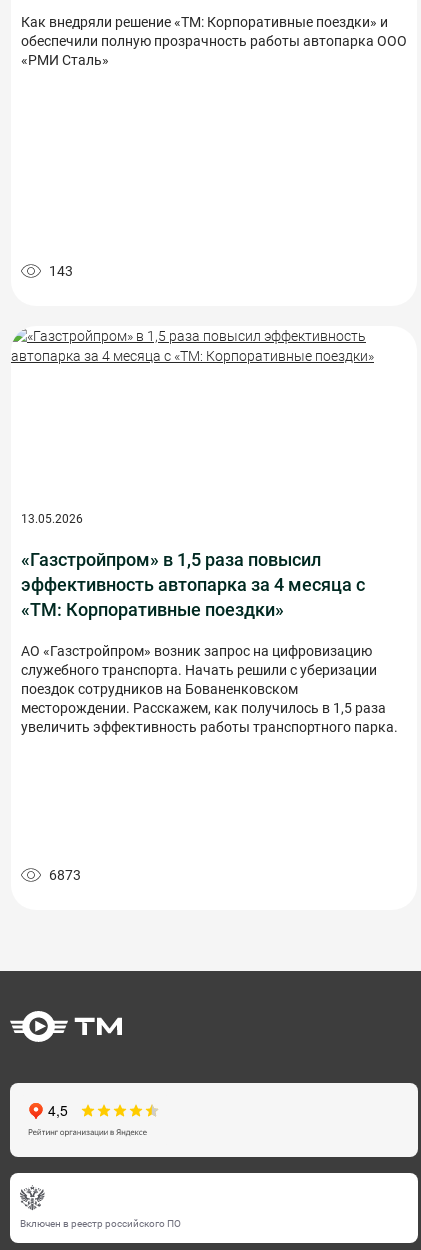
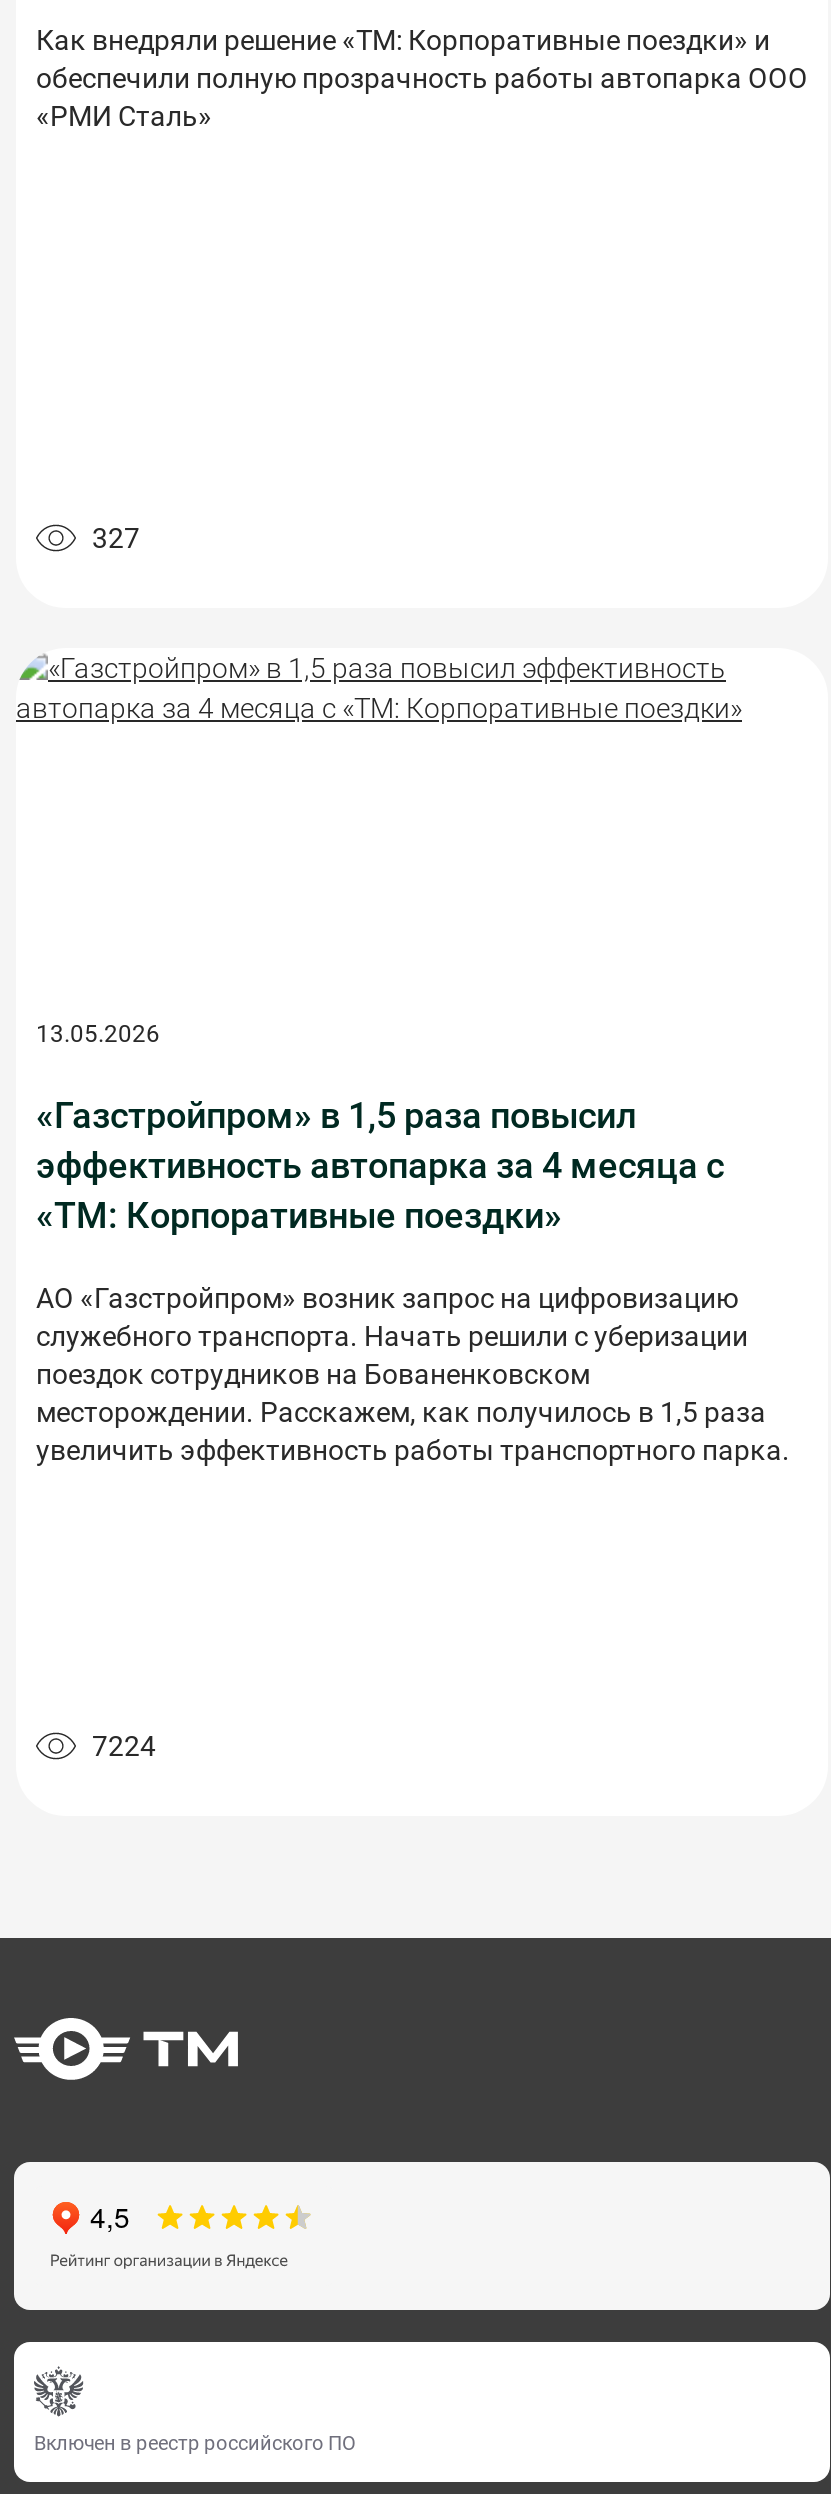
- 143
+ 327

- 6873
+ 7224
